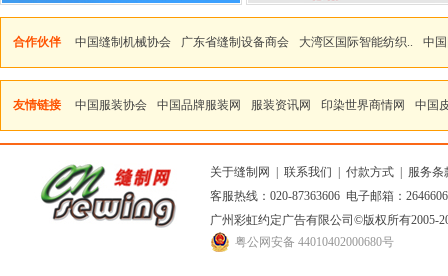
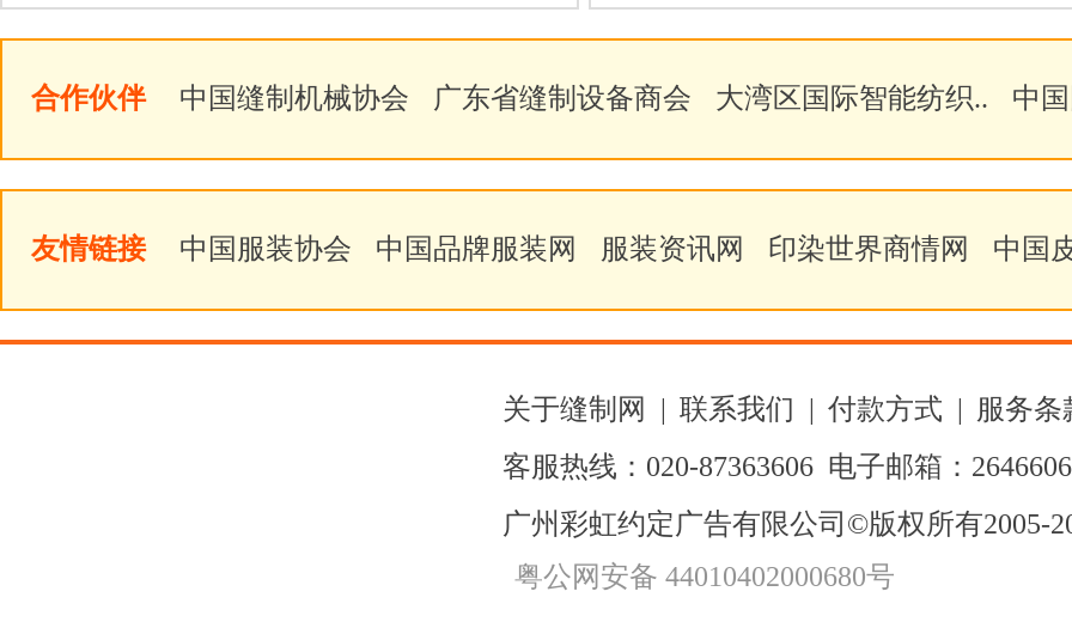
- [image]
